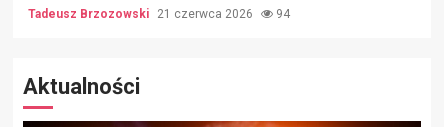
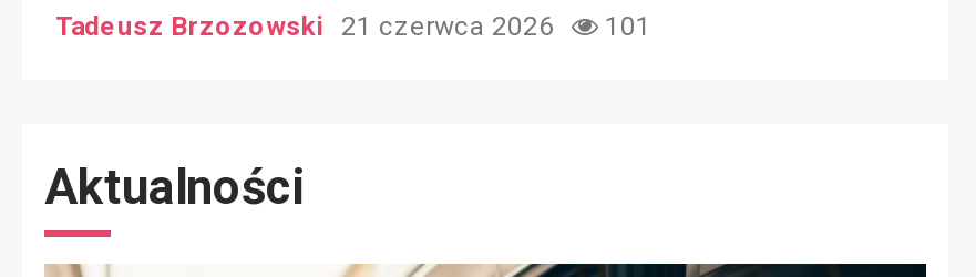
- Tadeusz Brzozowski 21 czerwca 2026 94
+ Tadeusz Brzozowski 21 czerwca 2026 101
